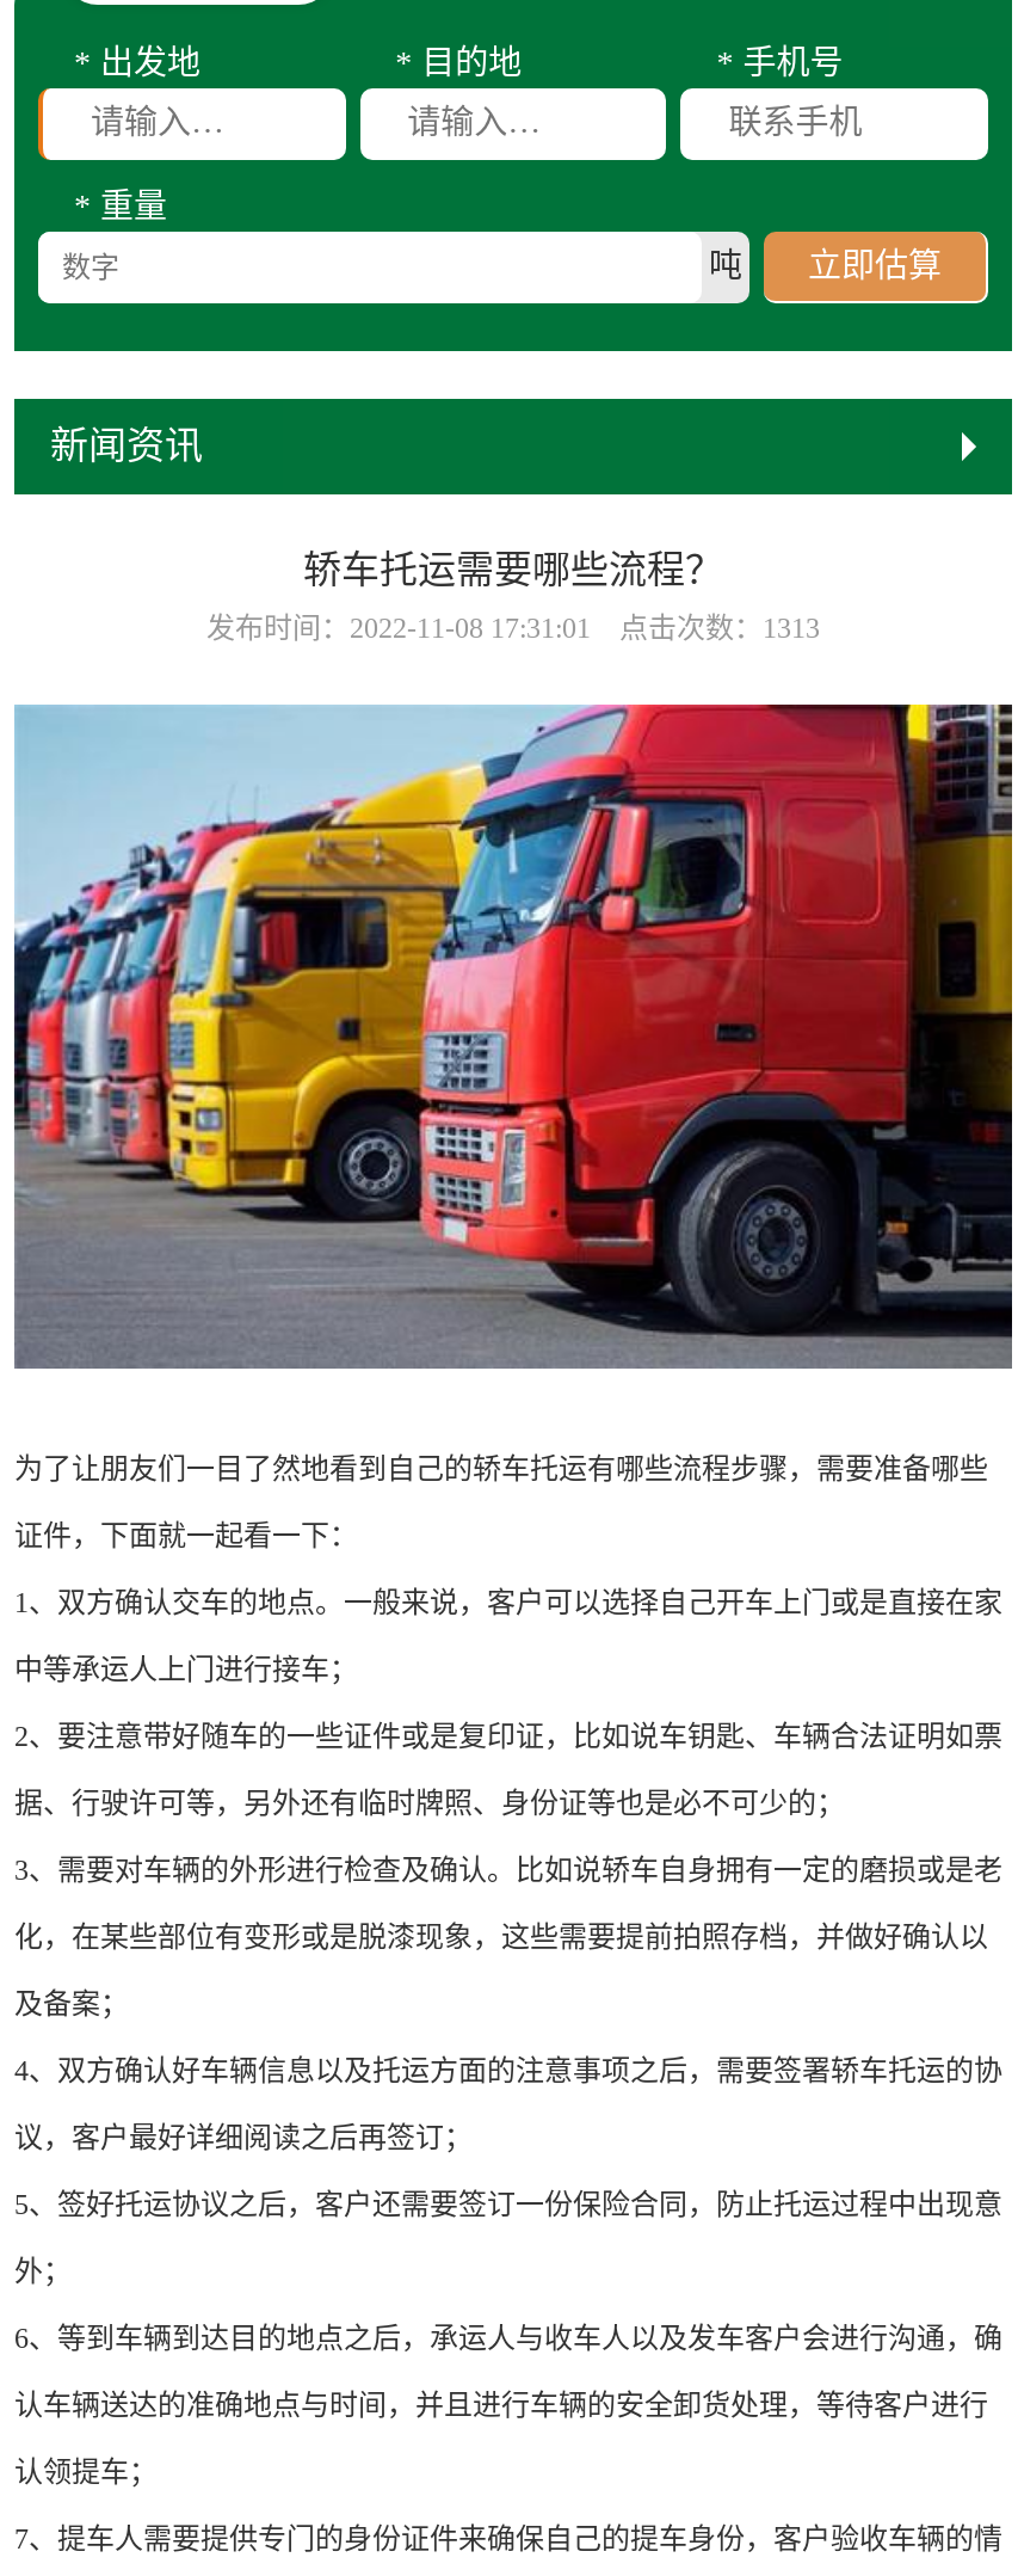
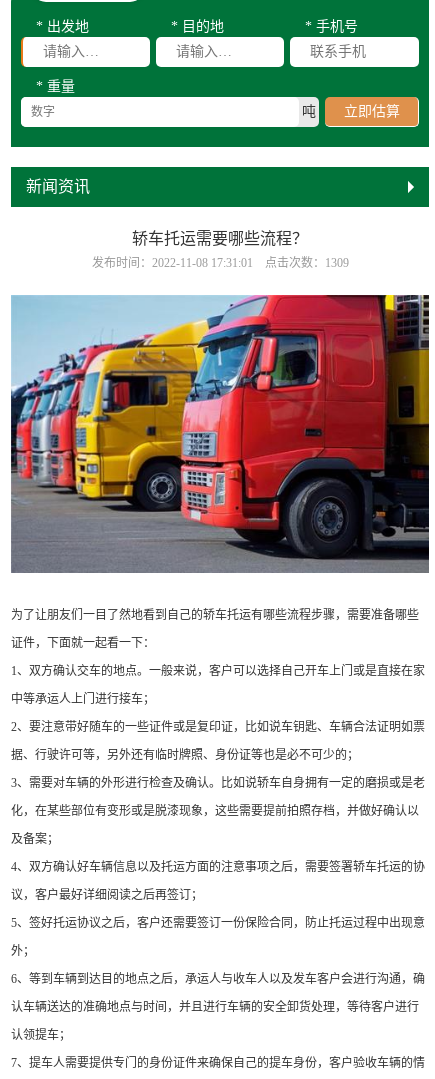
- 发布时间：2022-11-08 17:31:01 点击次数：1313
+ 发布时间：2022-11-08 17:31:01 点击次数：1309
